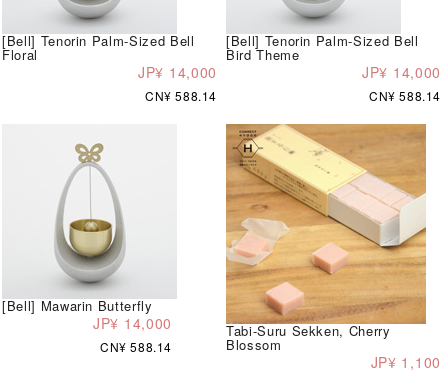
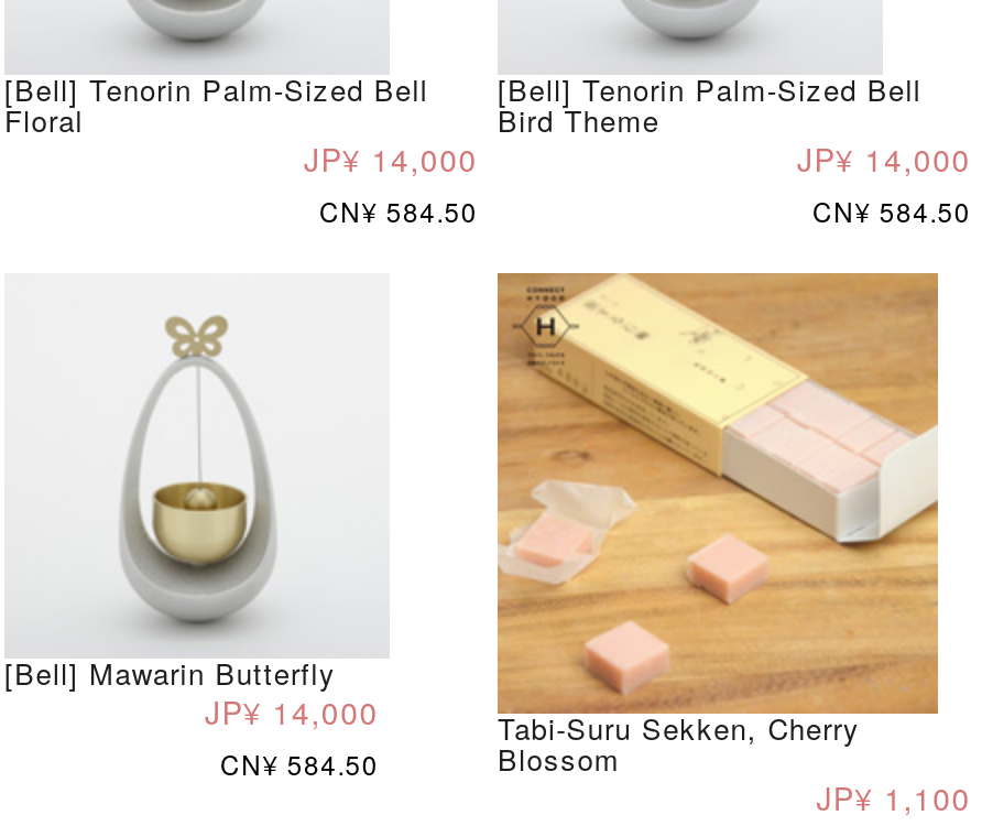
- CN¥ 588.14
+ CN¥ 584.50

- CN¥ 588.14
+ CN¥ 584.50

- CN¥ 588.14
+ CN¥ 584.50
